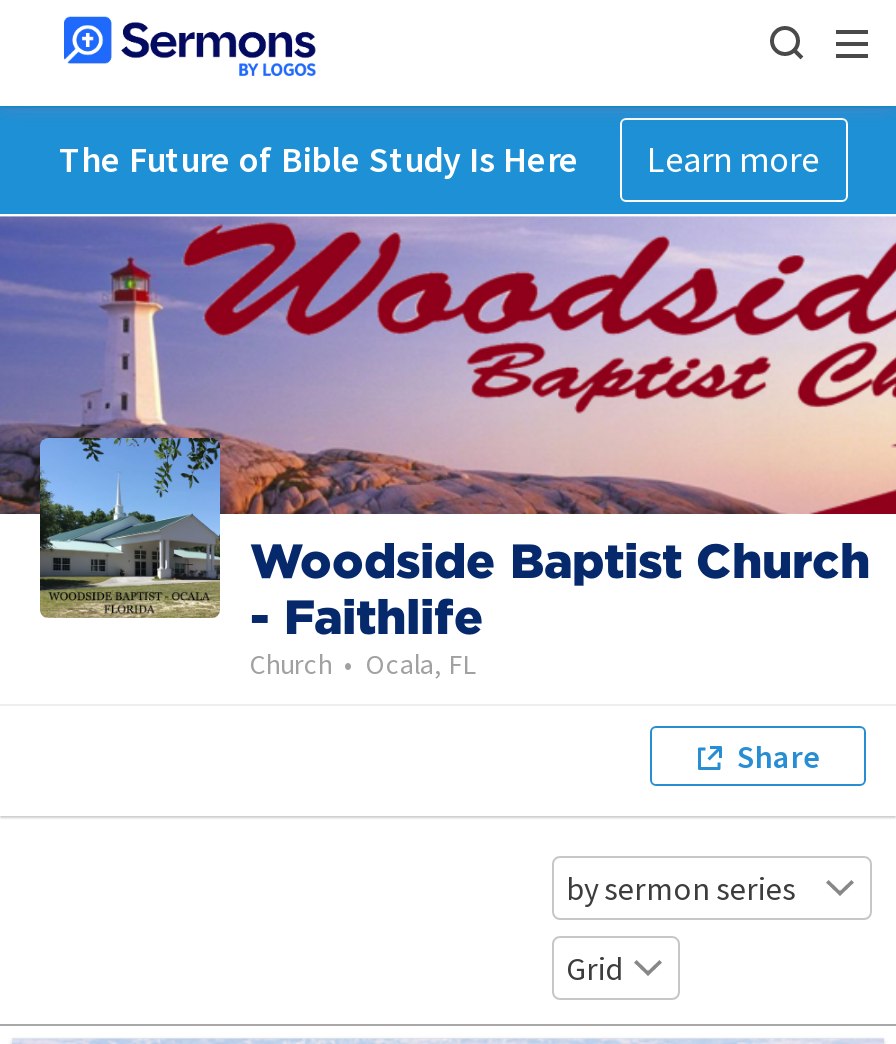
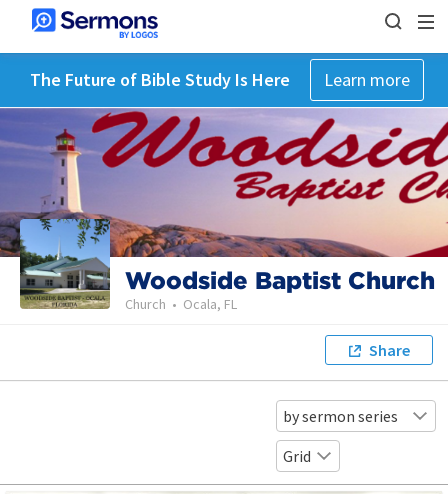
- - Faithlife
